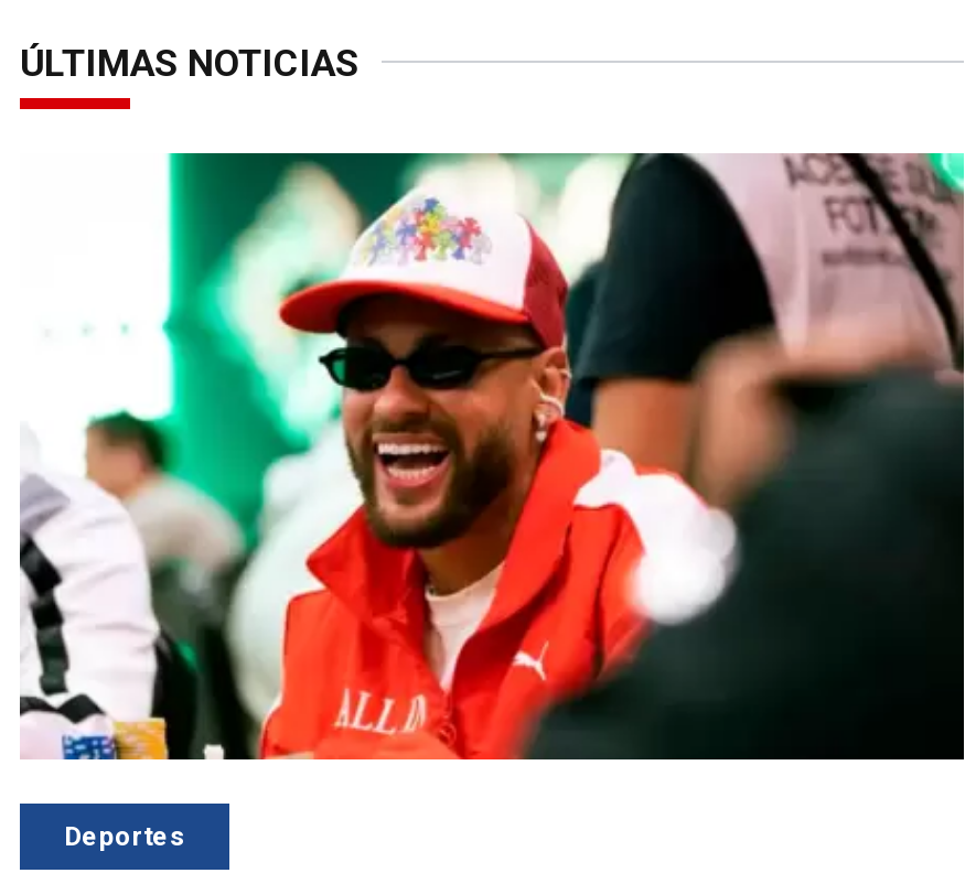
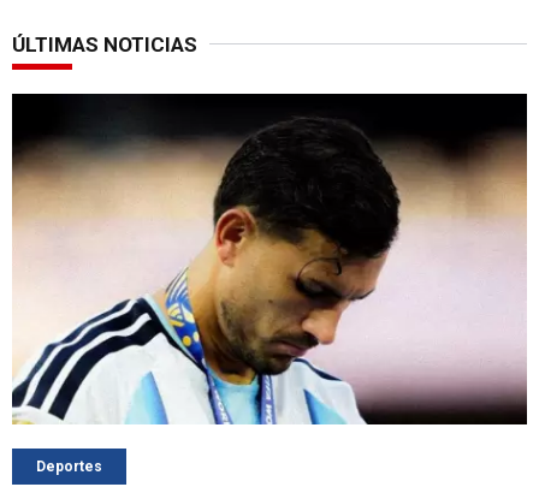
- [image]
+ [image]
